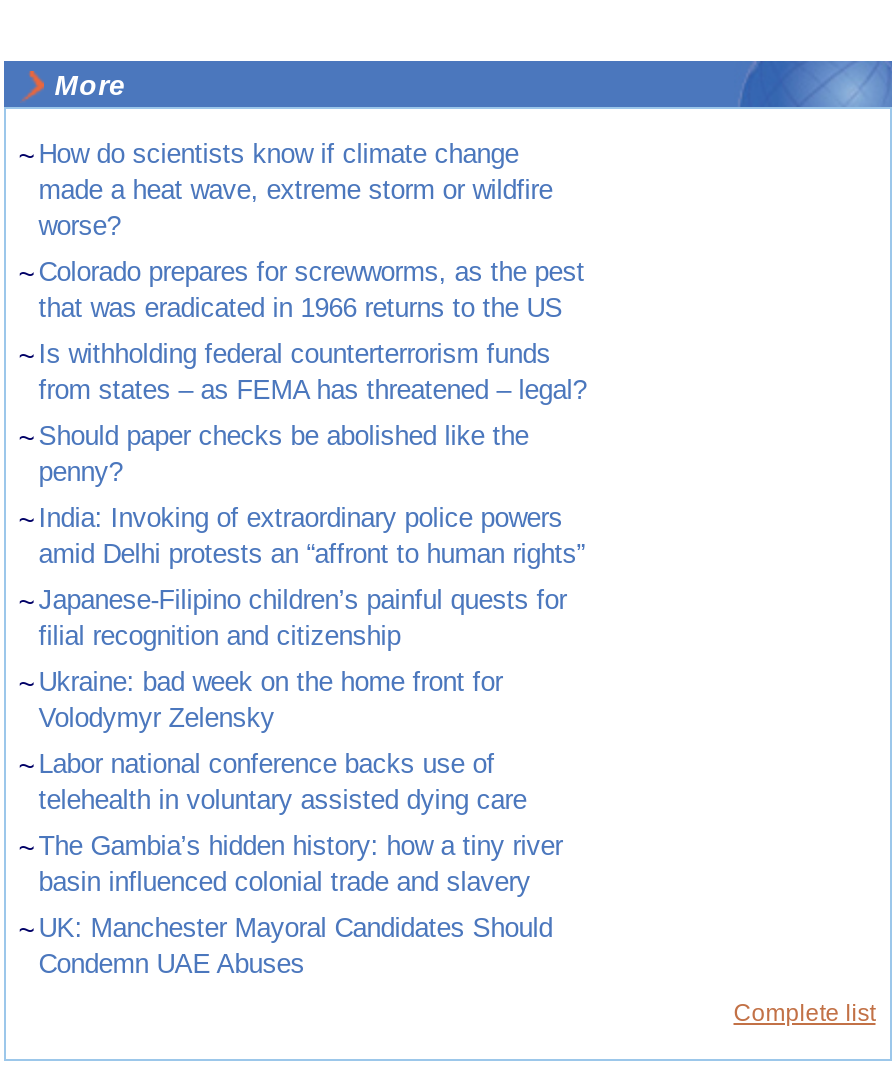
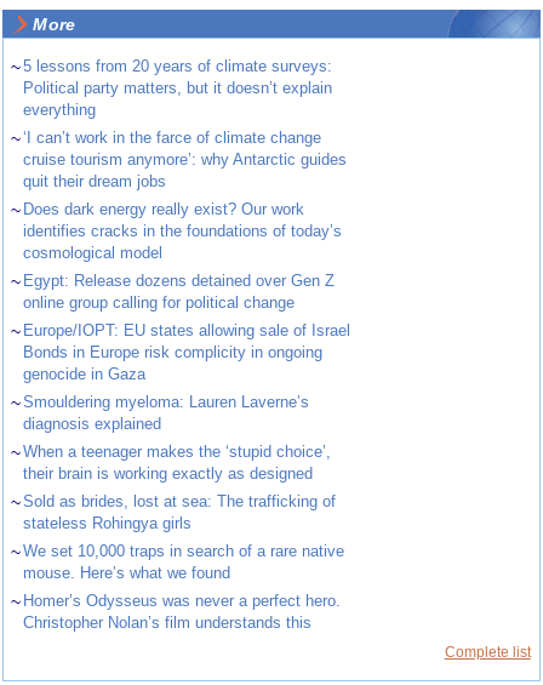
- ~ How do scientists know if climate change
- made a heat wave, extreme storm or wildfire
- worse?
+ ~ 5 lessons from 20 years of climate surveys:
+ Political party matters, but it doesn’t explain
+ everything

- ~ Colorado prepares for screwworms, as the pest
- that was eradicated in 1966 returns to the US
+ ~ ‘I can’t work in the farce of climate change
+ cruise tourism anymore’: why Antarctic guides
+ quit their dream jobs

- ~ Is withholding federal counterterrorism funds
- from states – as FEMA has threatened – legal?
+ ~ Does dark energy really exist? Our work
+ identifies cracks in the foundations of today’s
+ cosmological model

- ~ Should paper checks be abolished like the
- penny?
+ ~ Egypt: Release dozens detained over Gen Z
+ online group calling for political change

- ~ India: Invoking of extraordinary police powers
- amid Delhi protests an “affront to human rights”
+ ~ Europe/IOPT: EU states allowing sale of Israel
+ Bonds in Europe risk complicity in ongoing
+ genocide in Gaza

- ~ Japanese-Filipino children’s painful quests for
- filial recognition and citizenship
+ ~ Smouldering myeloma: Lauren Laverne’s
+ diagnosis explained

- ~ Ukraine: bad week on the home front for
- Volodymyr Zelensky
+ ~ When a teenager makes the ‘stupid choice’,
+ their brain is working exactly as designed

- ~ Labor national conference backs use of
- telehealth in voluntary assisted dying care
+ ~ Sold as brides, lost at sea: The trafficking of
+ stateless Rohingya girls

- ~ The Gambia’s hidden history: how a tiny river
- basin influenced colonial trade and slavery
+ ~ We set 10,000 traps in search of a rare native
+ mouse. Here’s what we found

- ~ UK: Manchester Mayoral Candidates Should
- Condemn UAE Abuses
+ ~ Homer’s Odysseus was never a perfect hero.
+ Christopher Nolan’s film understands this
